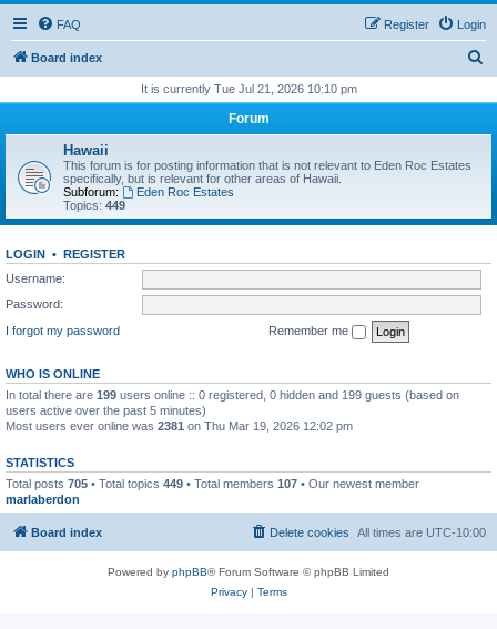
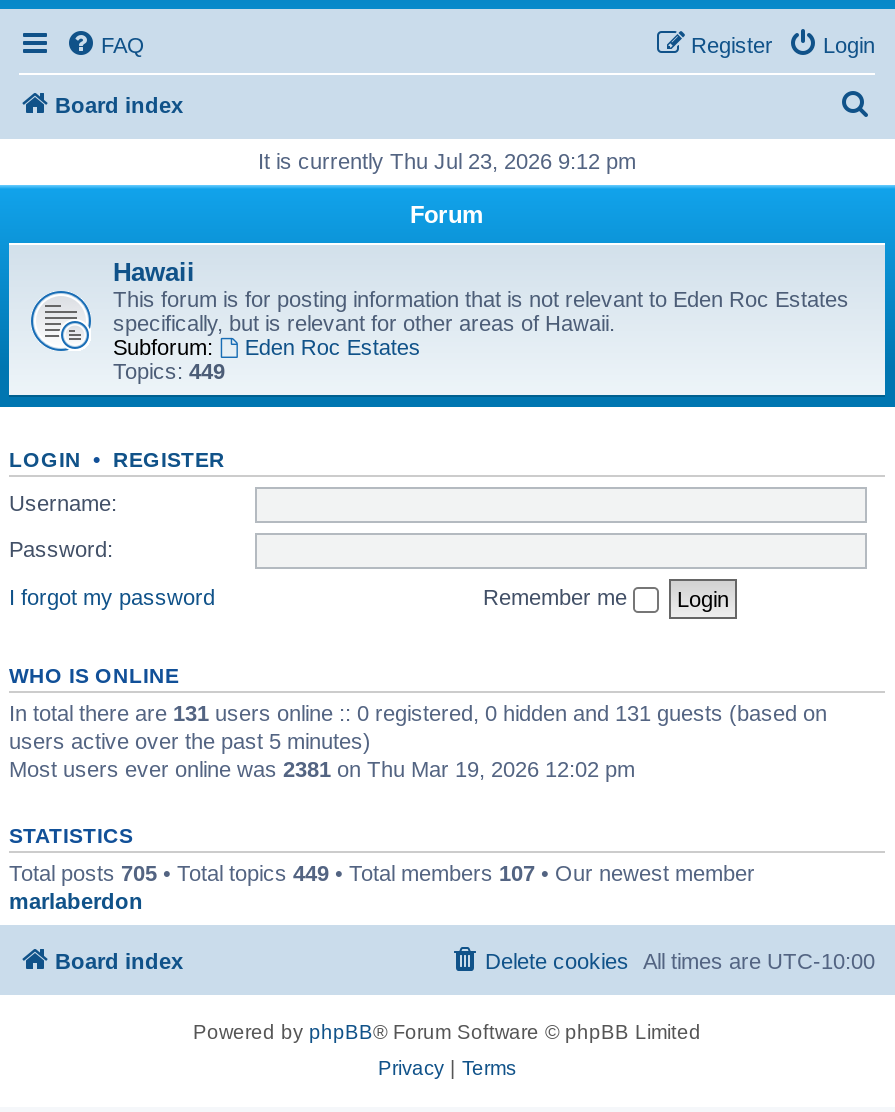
- It is currently Tue Jul 21, 2026 10:10 pm
+ It is currently Thu Jul 23, 2026 9:12 pm

- In total there are 199 users online :: 0 registered, 0 hidden and 199 guests (based on
+ In total there are 131 users online :: 0 registered, 0 hidden and 131 guests (based on
